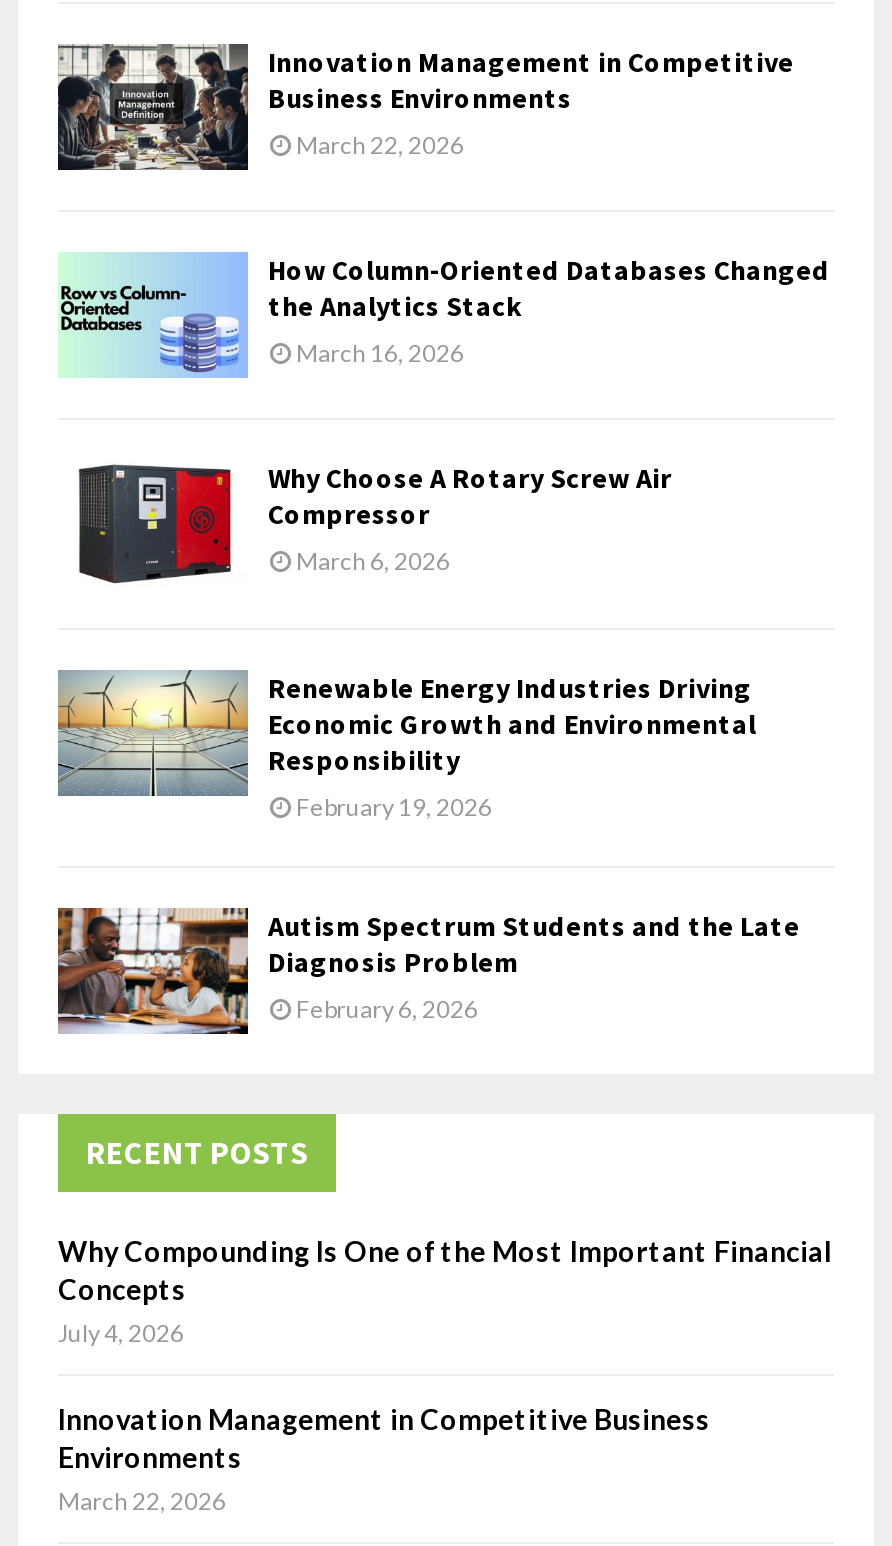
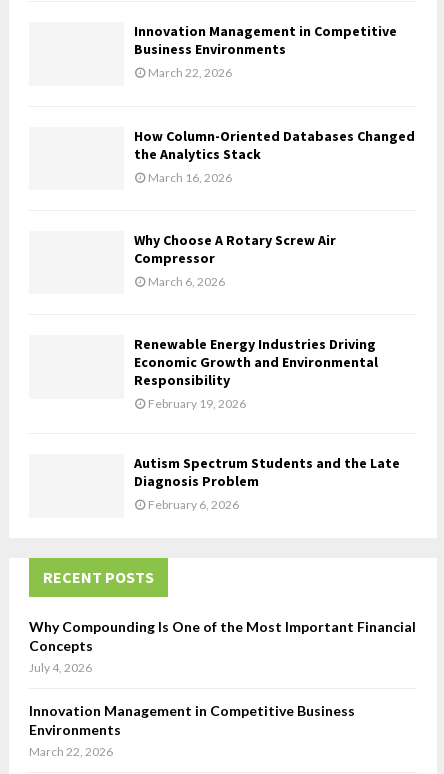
- [image]

- [image]

- [image]

- [image]

- [image]
